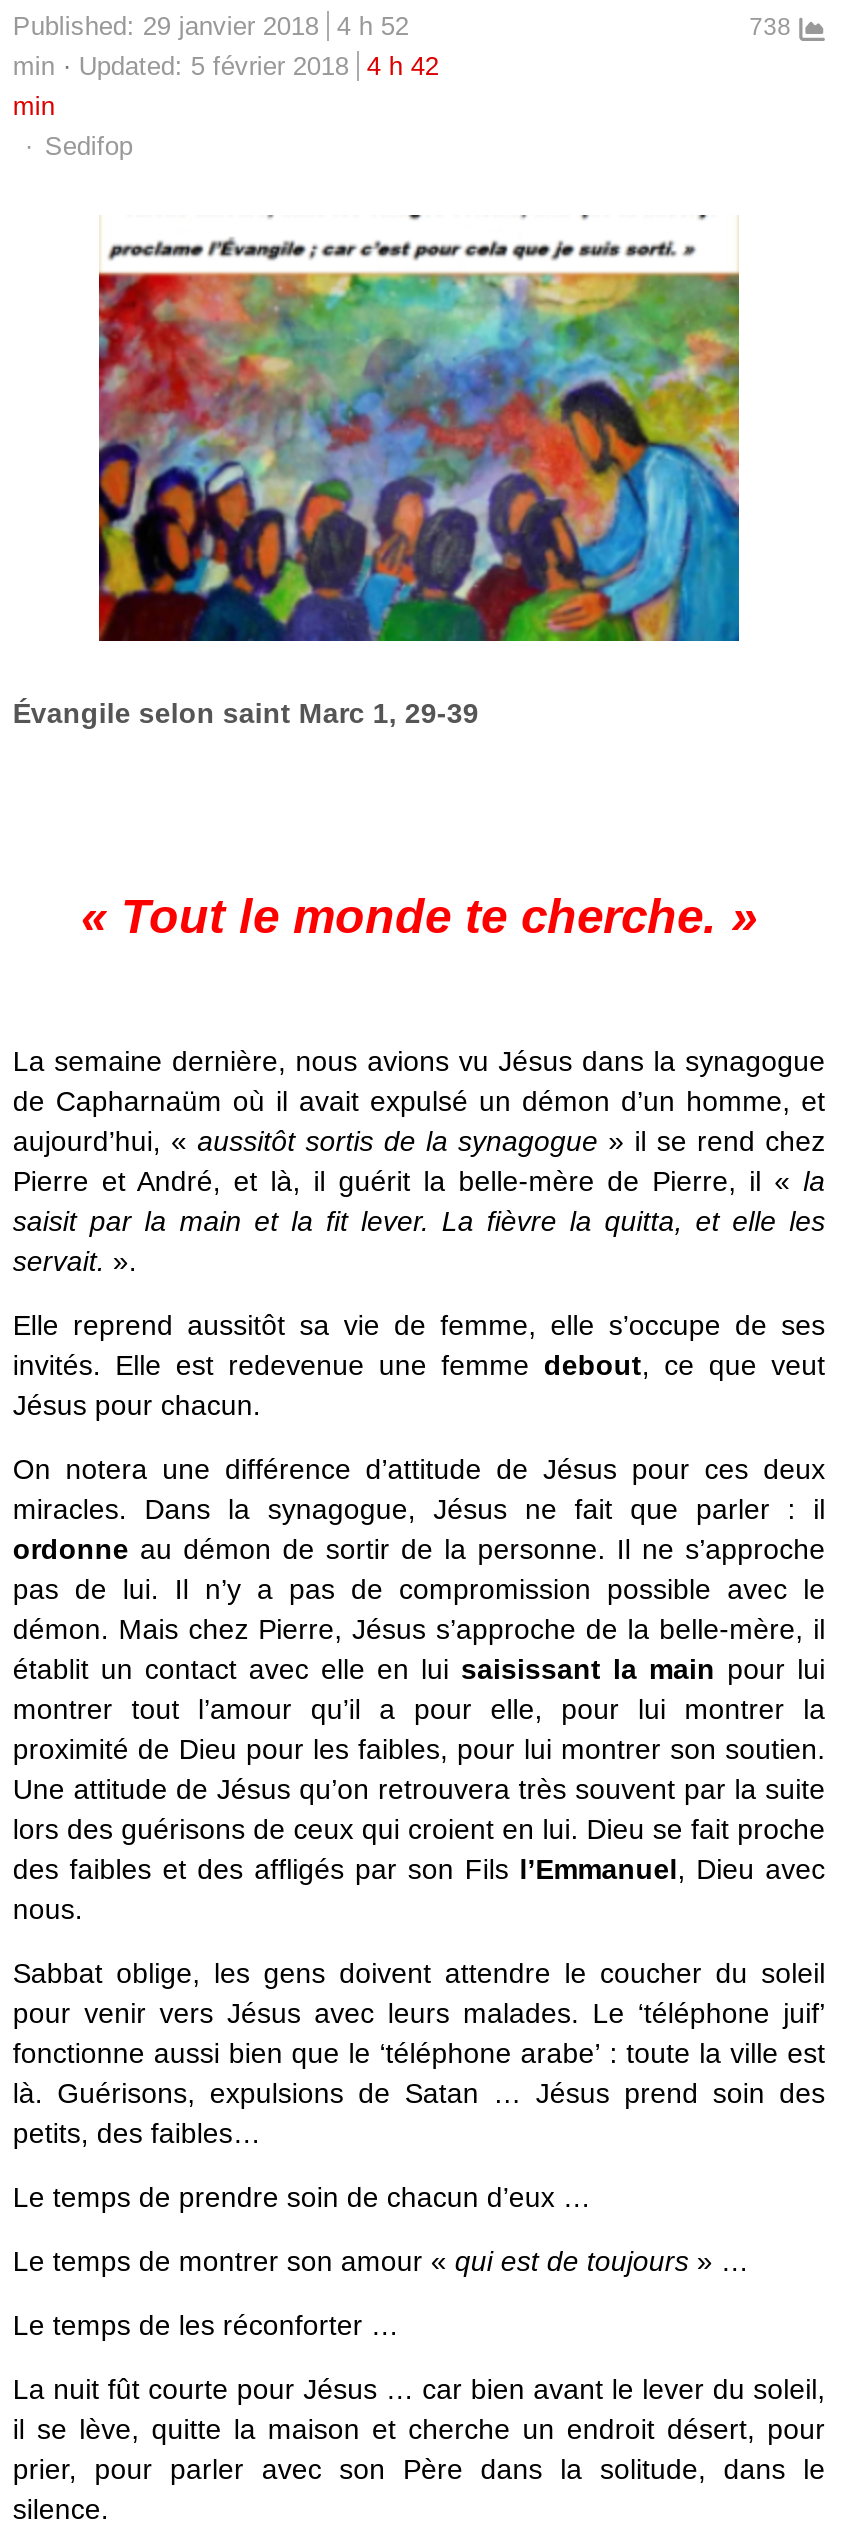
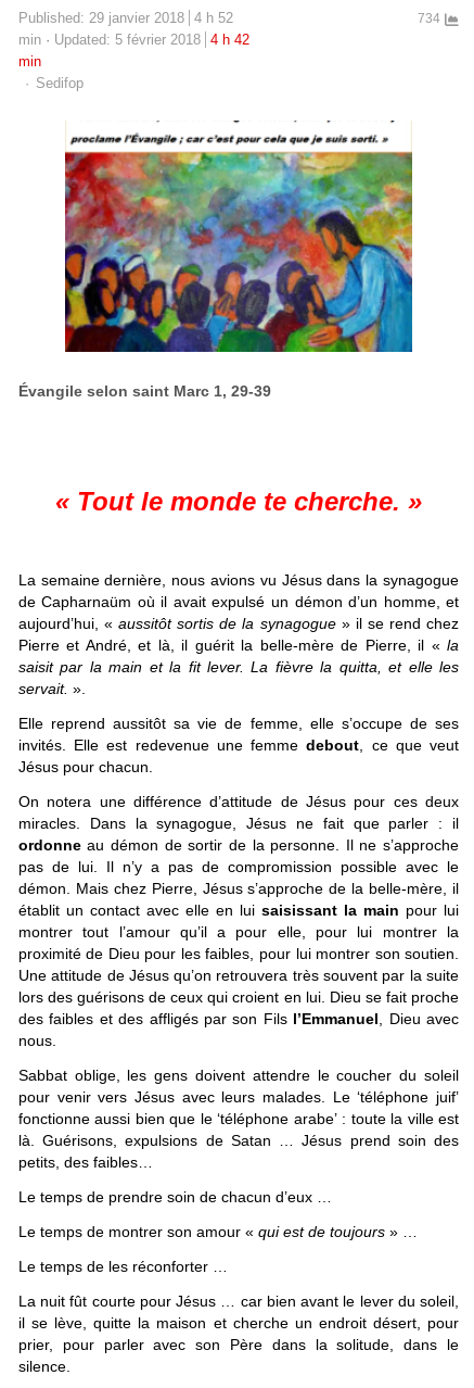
- 738
+ 734
